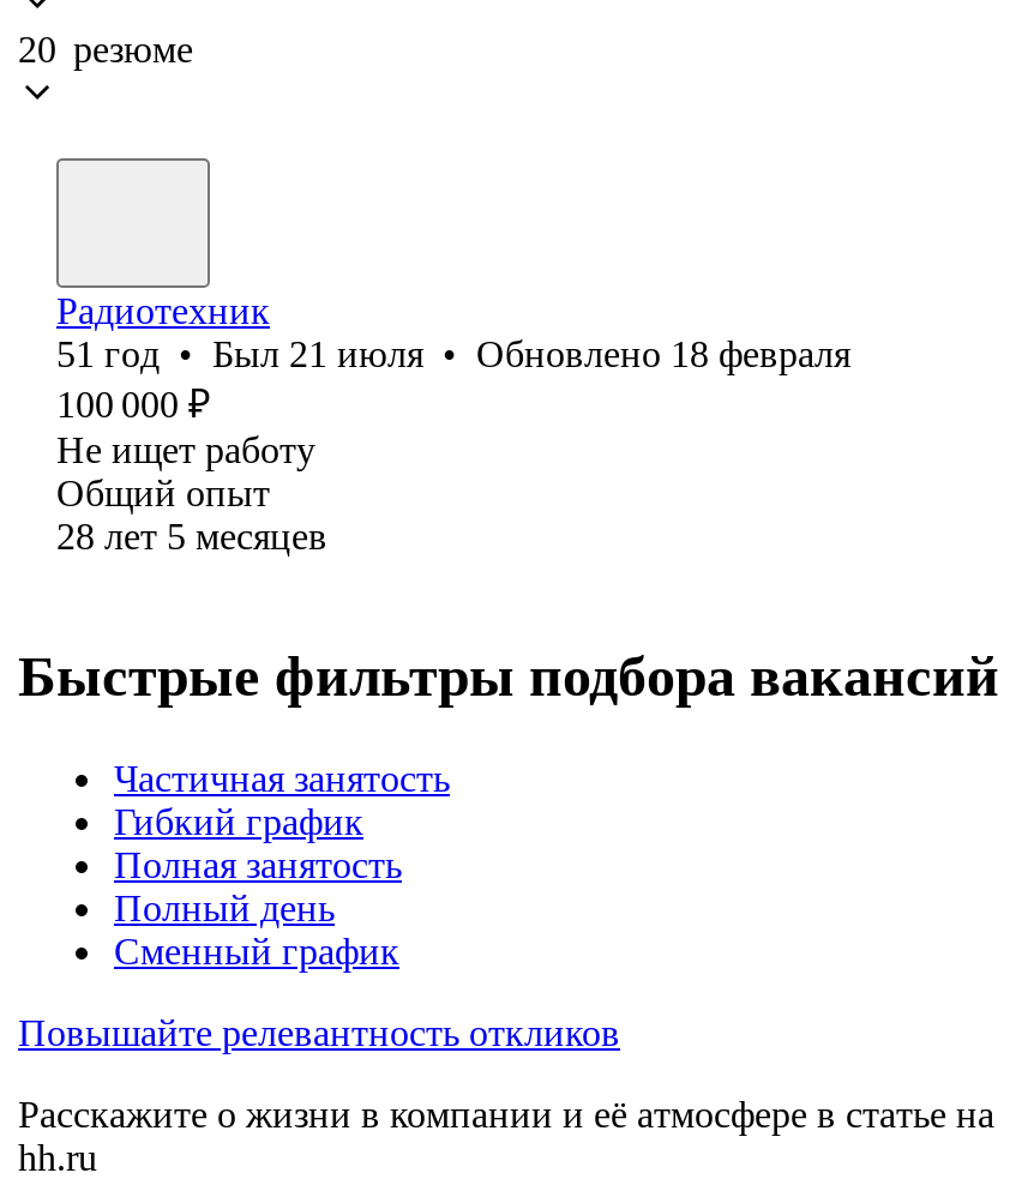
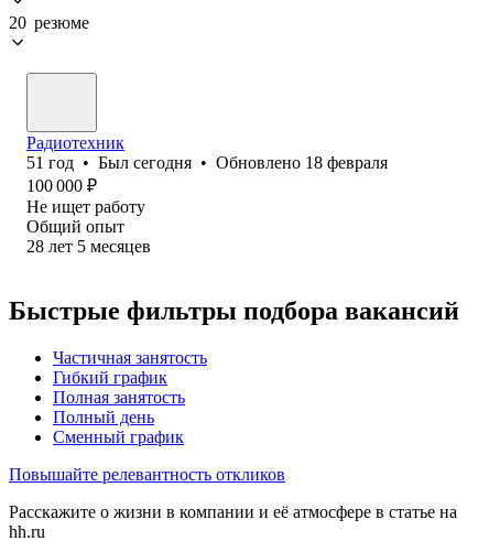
- 51 год • Был 21 июля • Обновлено 18 февраля
+ 51 год • Был сегодня • Обновлено 18 февраля
